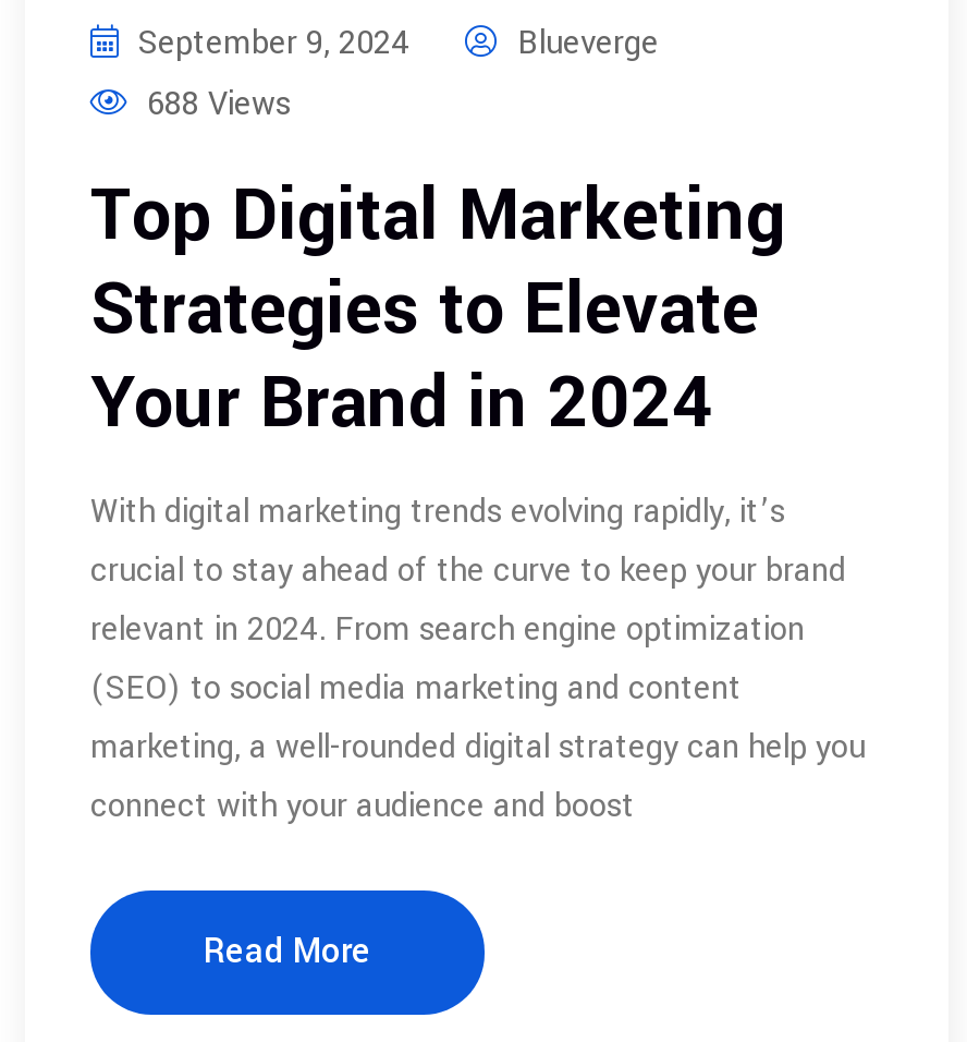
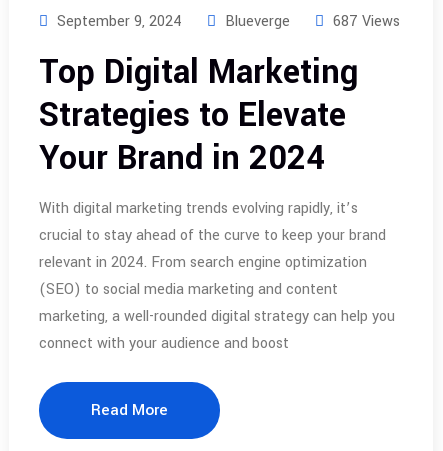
- 688 Views
+ 687 Views
